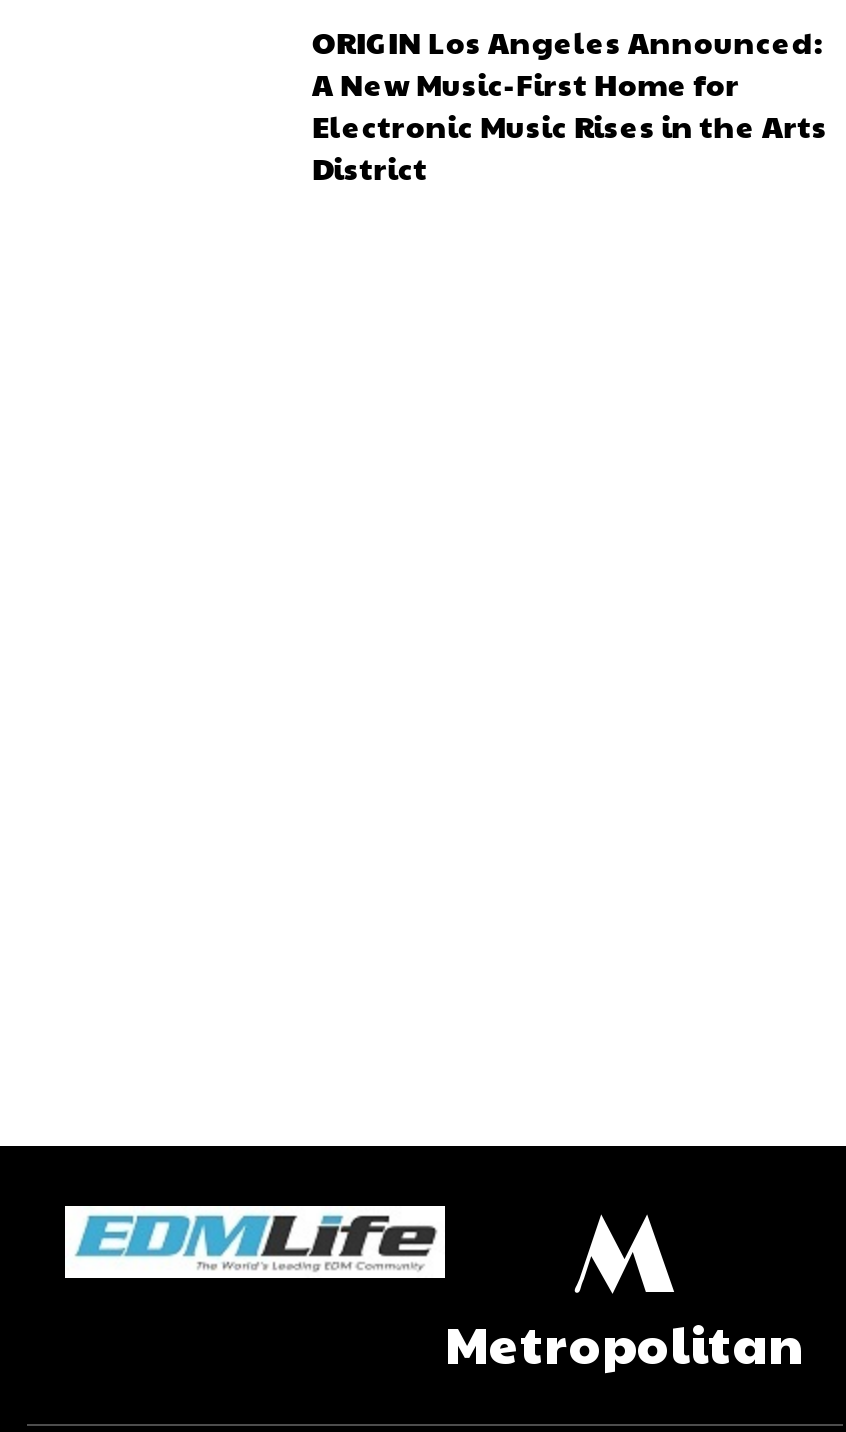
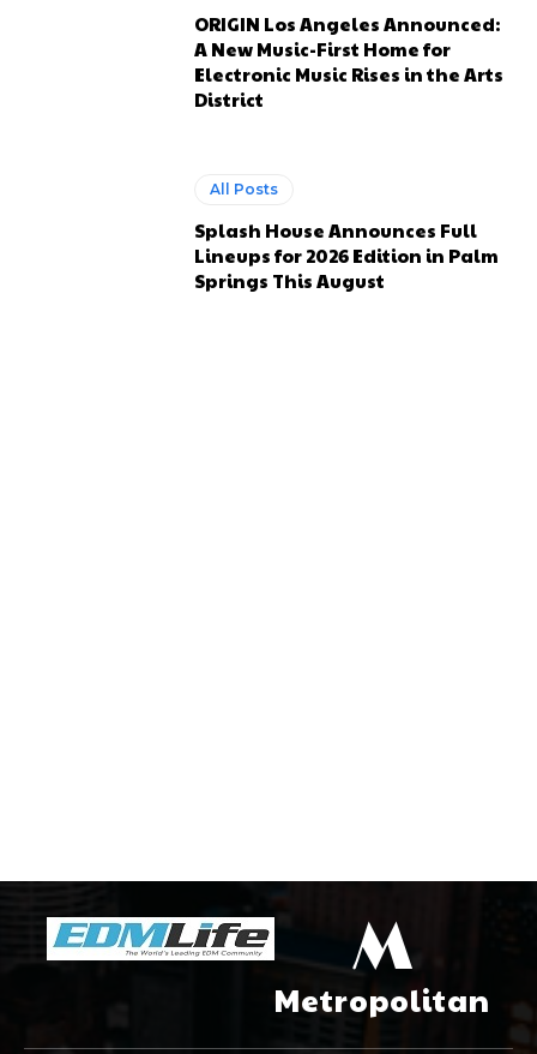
+ All Posts
+ Splash House Announces Full
+ Lineups for 2026 Edition in Palm
+ Springs This August
